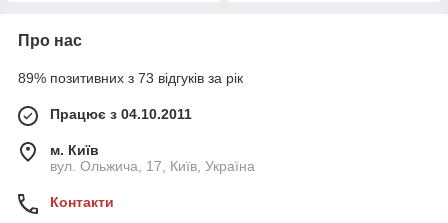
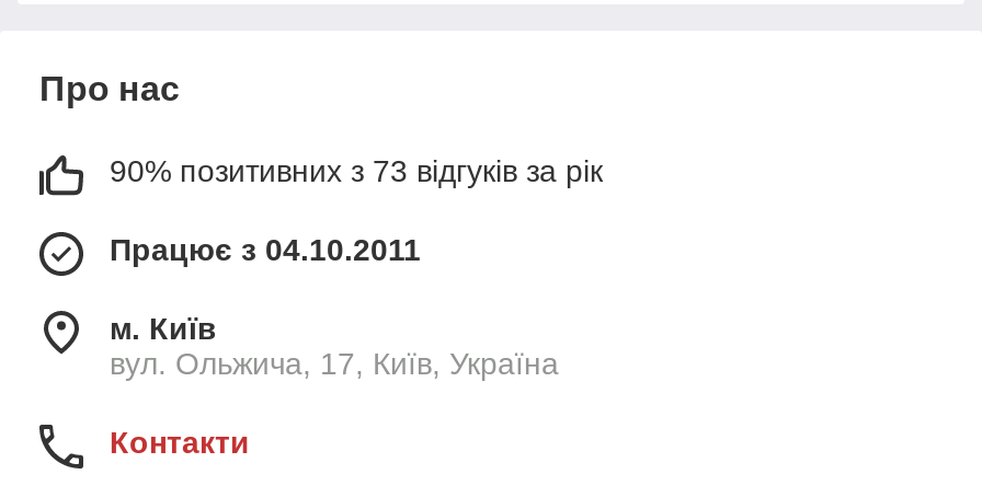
- 89% позитивних з 73 відгуків за рік
+ 90% позитивних з 73 відгуків за рік
